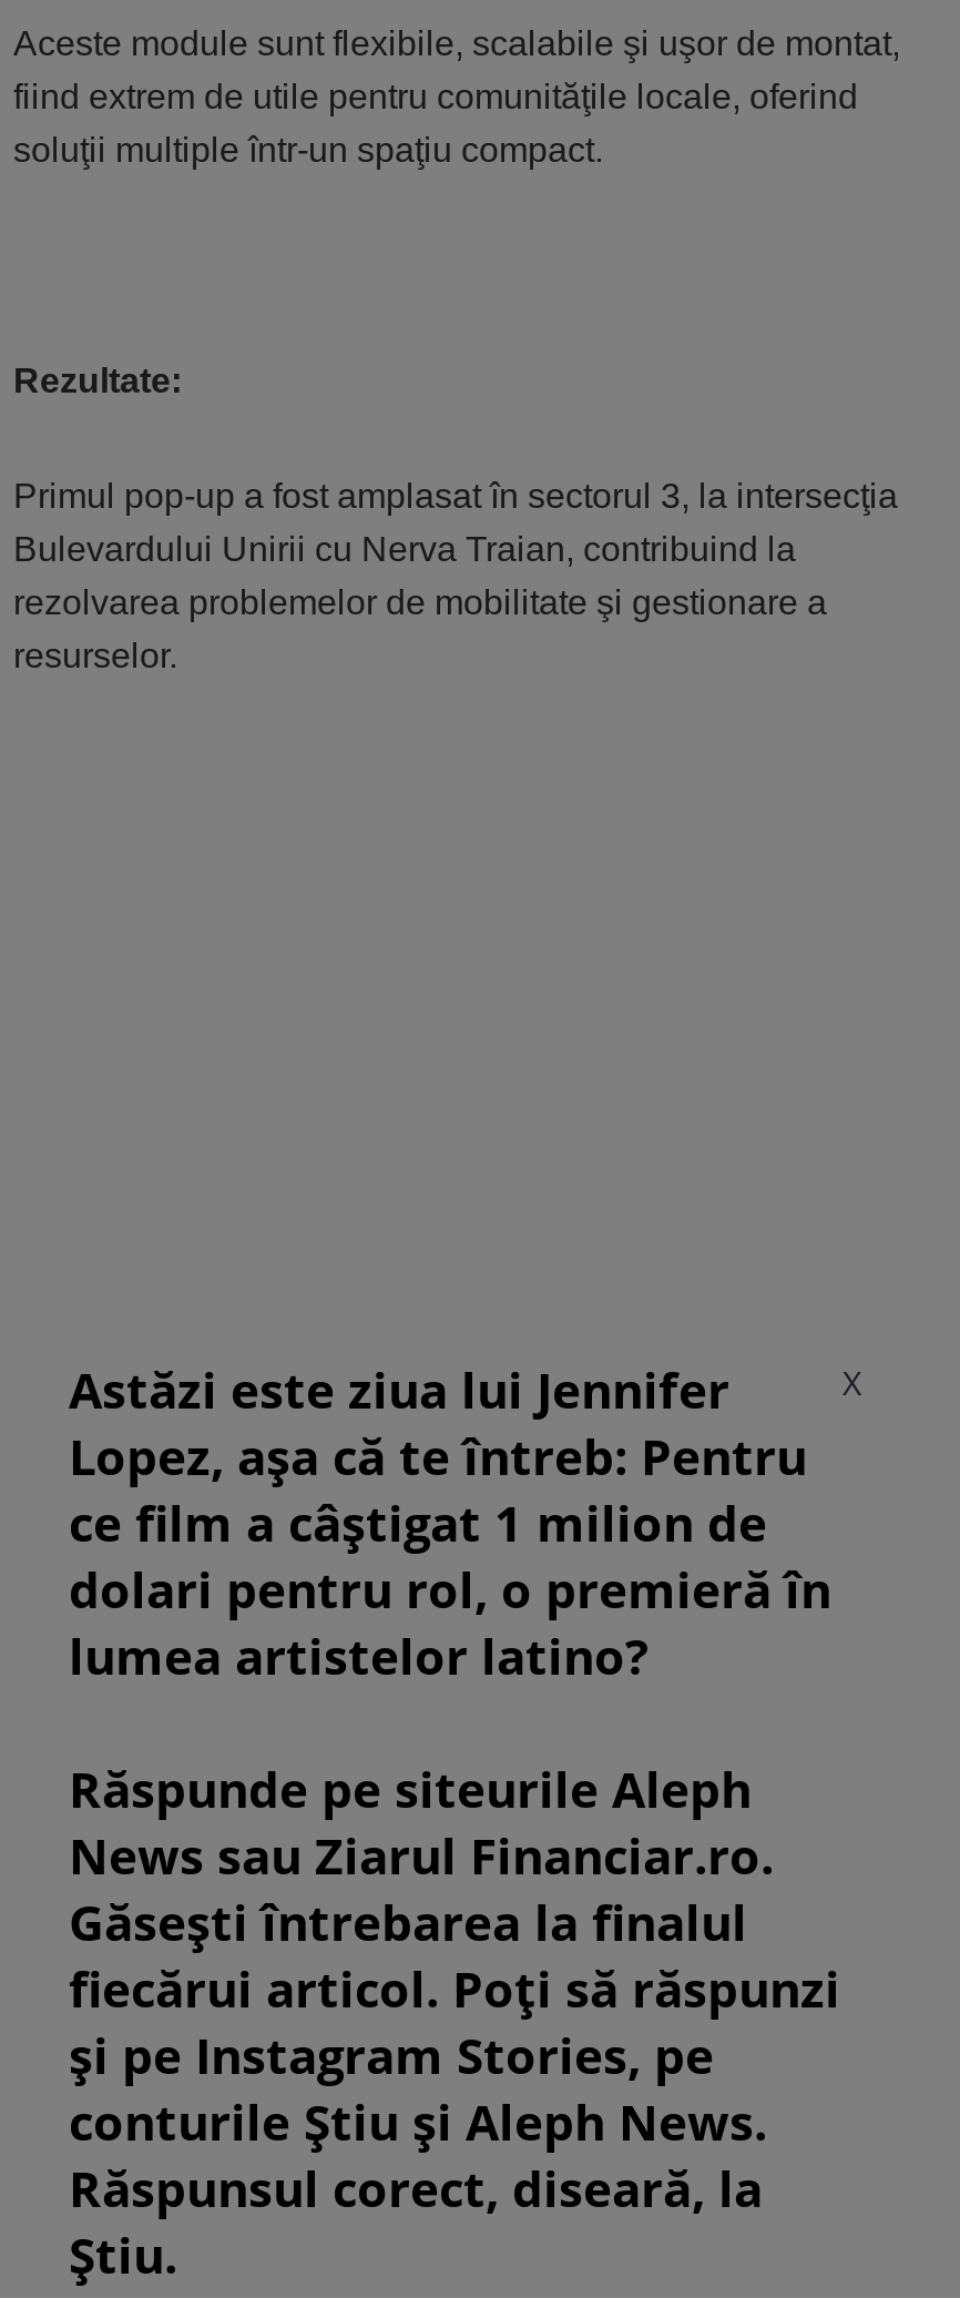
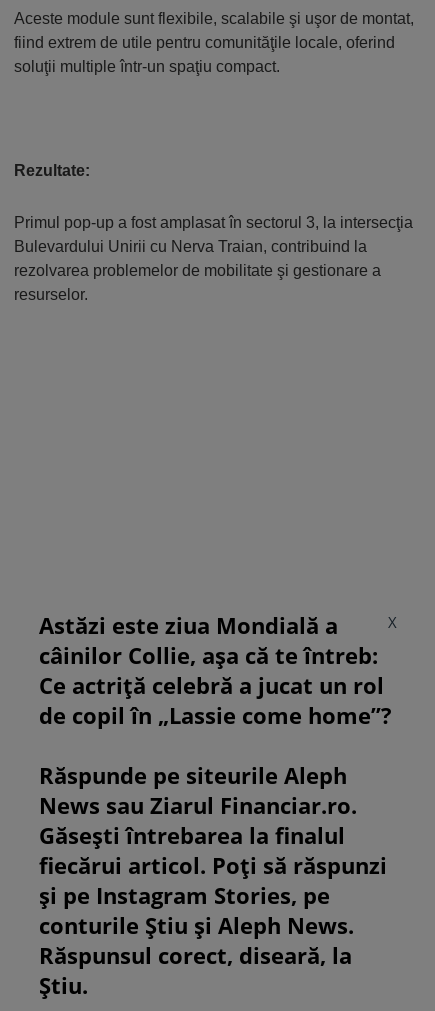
- Astăzi este ziua lui Jennifer
- Lopez, așa că te întreb: Pentru
- ce film a câștigat 1 milion de
- dolari pentru rol, o premieră în
- lumea artistelor latino?
+ Astăzi este ziua Mondială a
+ câinilor Collie, așa că te întreb:
+ Ce actriță celebră a jucat un rol
+ de copil în „Lassie come home”?
